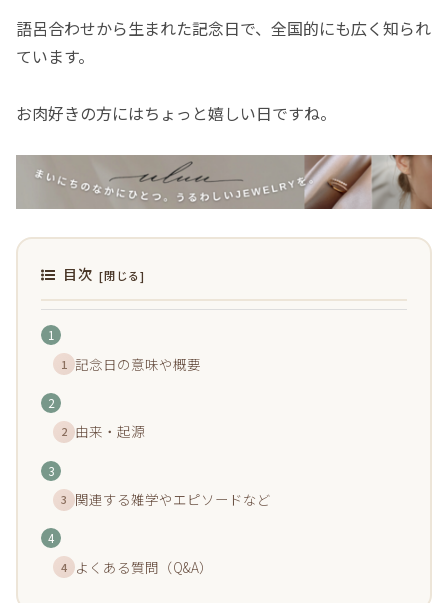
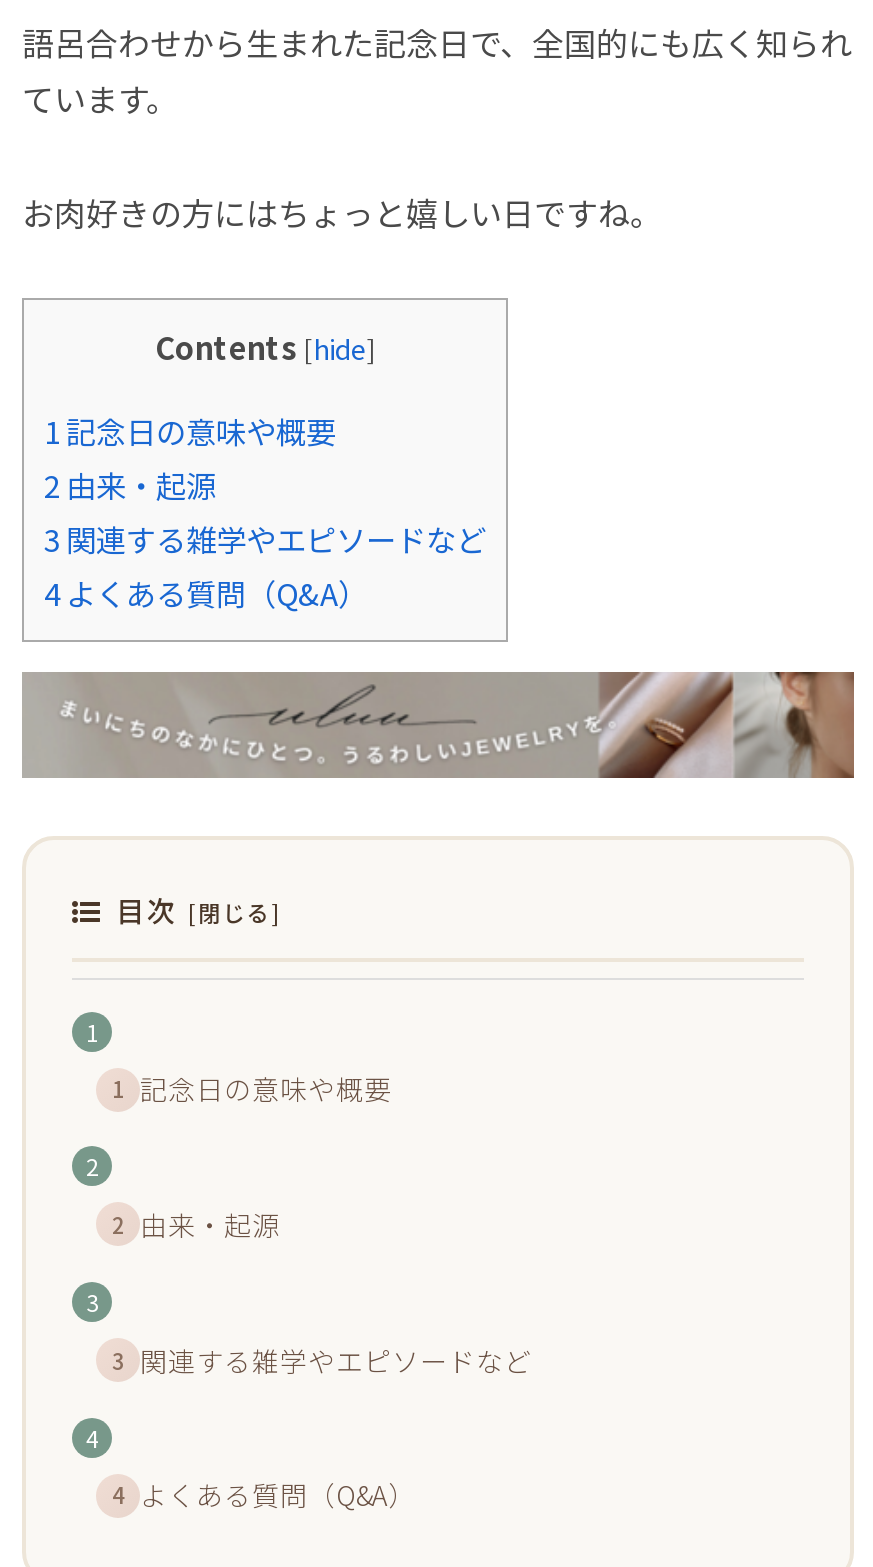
+ [image]
+ Contents [hide]
+ 1記念日の意味や概要
+ 2由来・起源
+ 3関連する雑学やエピソードなど
+ 4よくある質問（Q&A）
